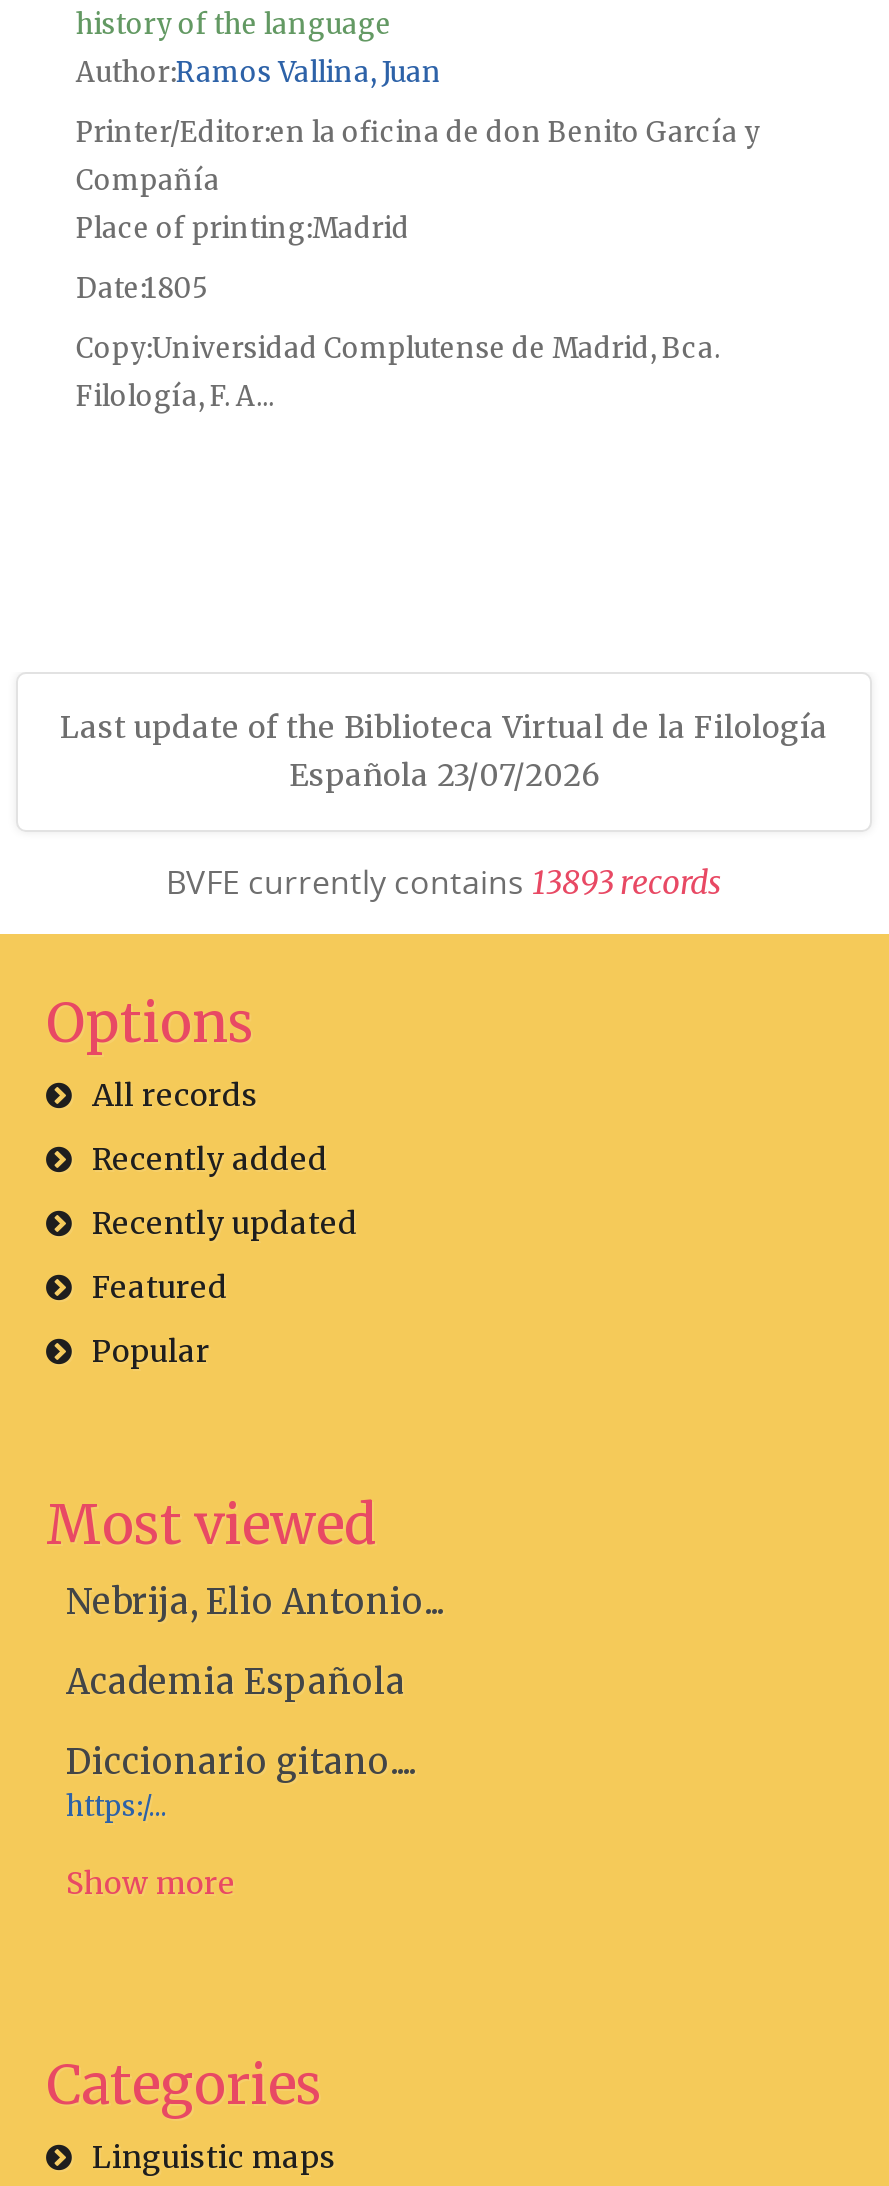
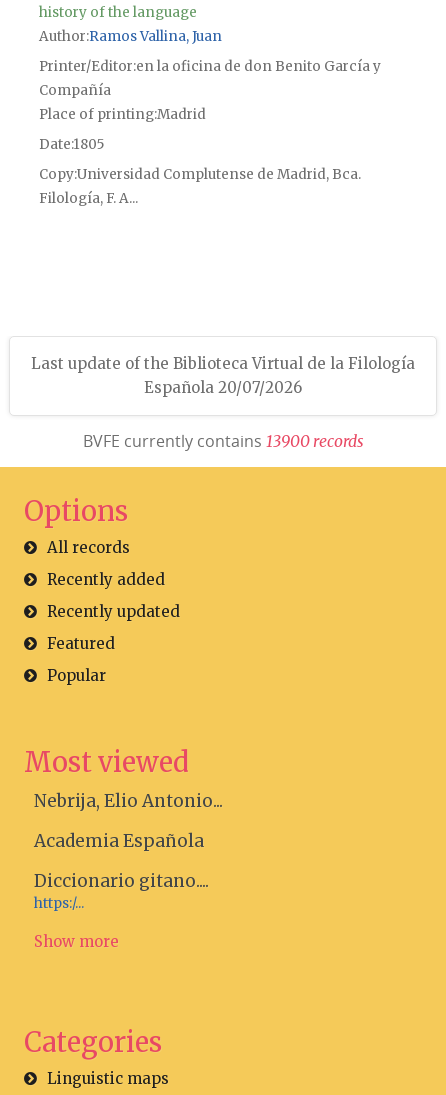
- Española 23/07/2026
+ Española 20/07/2026

- BVFE currently contains 13893 r ecords
+ BVFE currently contains 13900 r ecords
